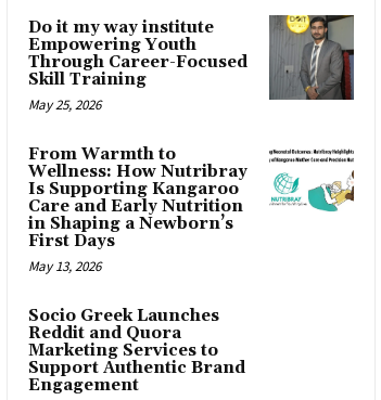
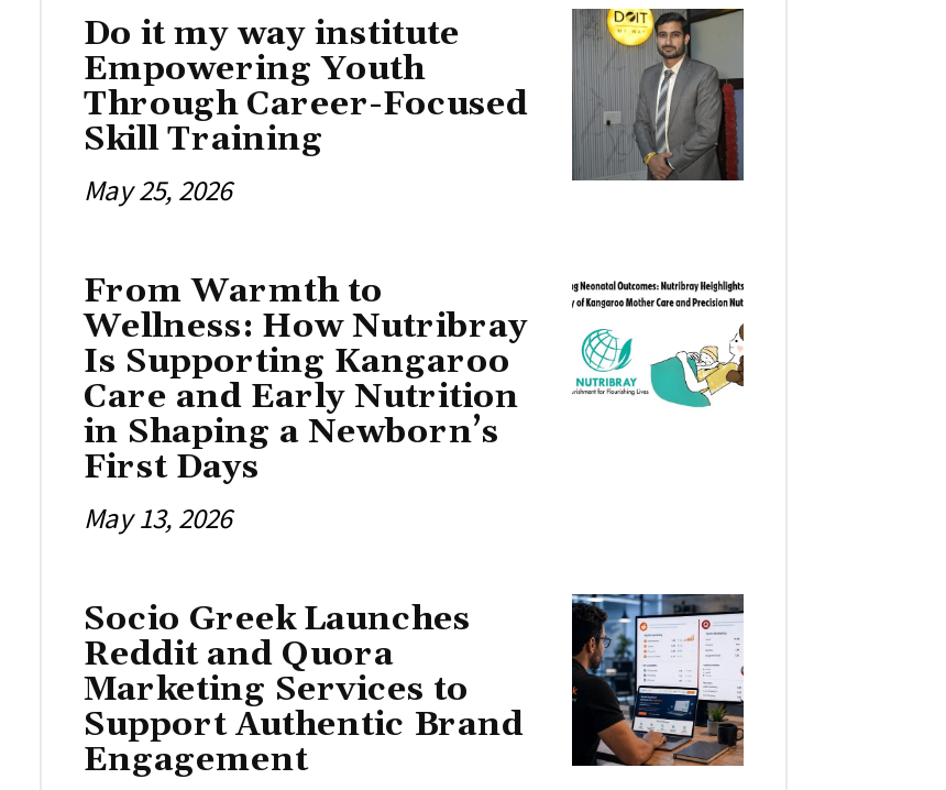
+ [image]
